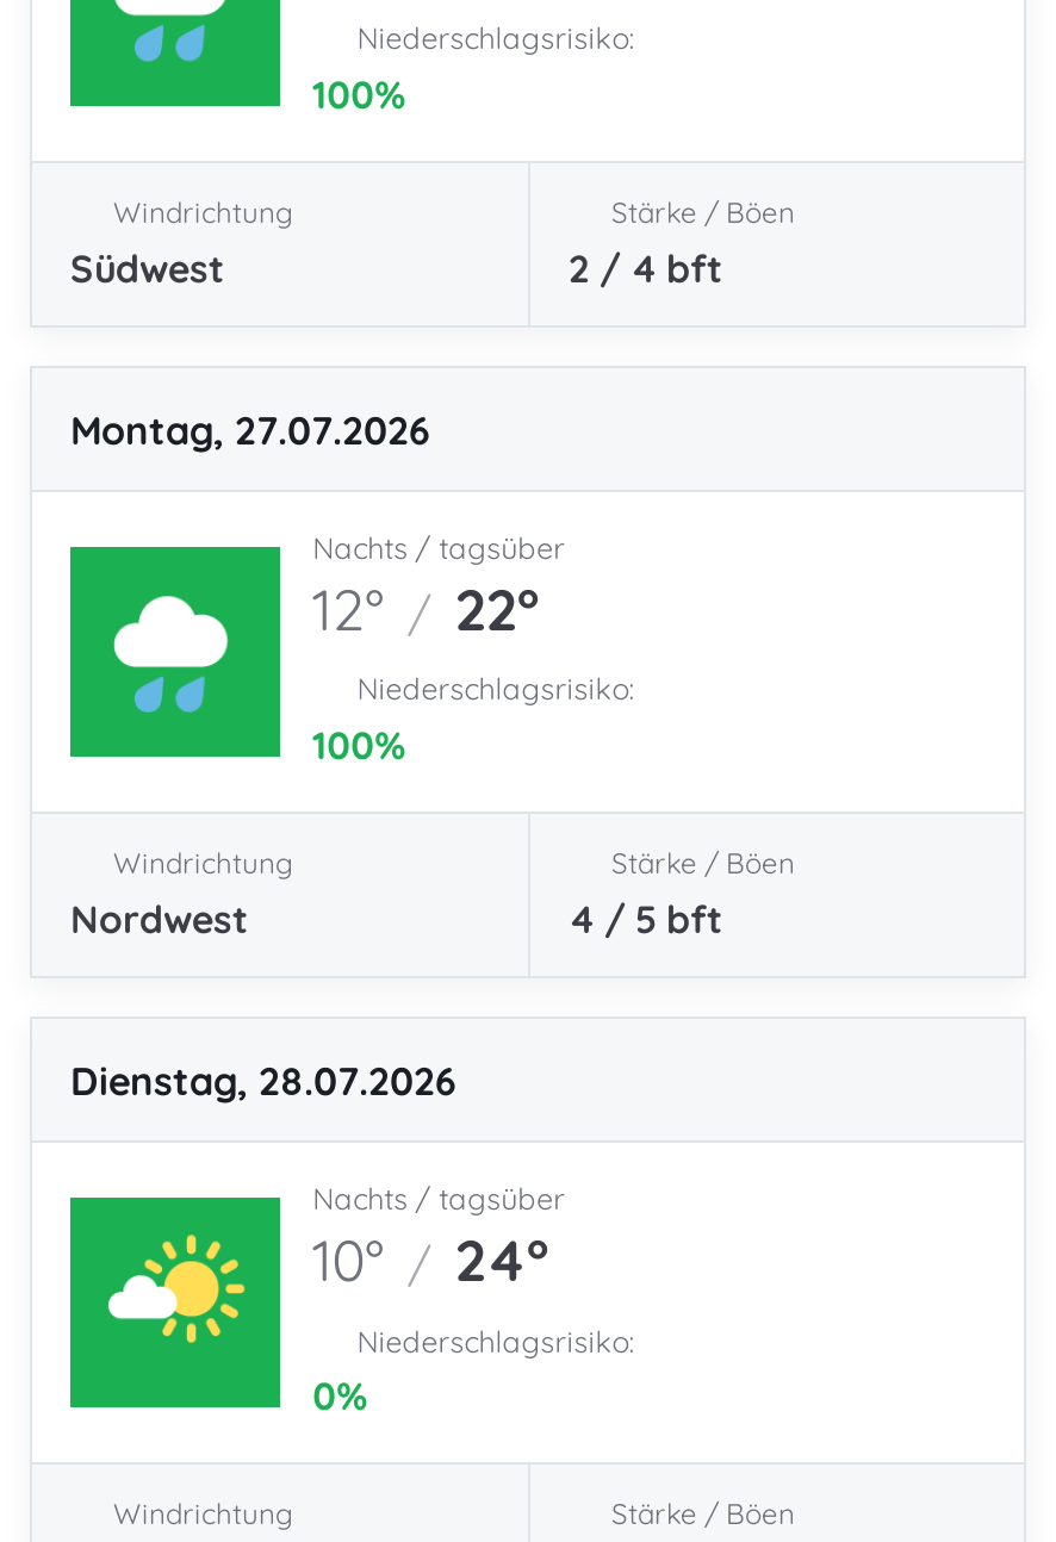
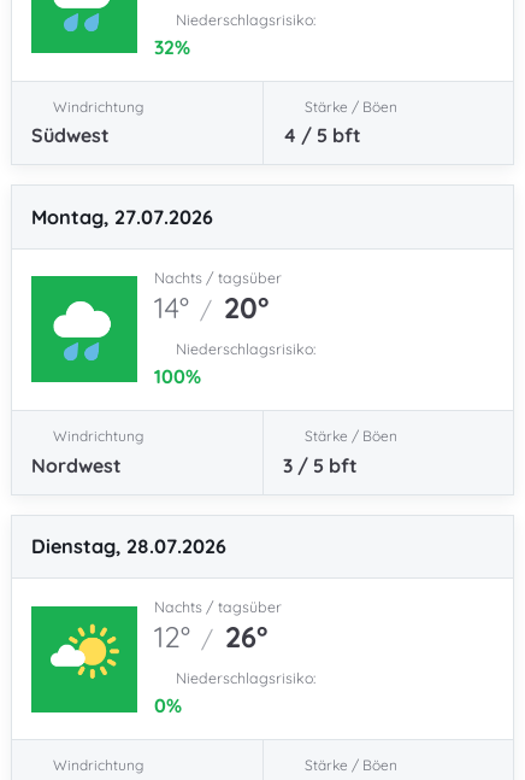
- 100%
+ 32%

- 2 / 4 bft
+ 4 / 5 bft

- 12° / 22°
+ 14° / 20°

- 4 / 5 bft
+ 3 / 5 bft

- 10° / 24°
+ 12° / 26°
